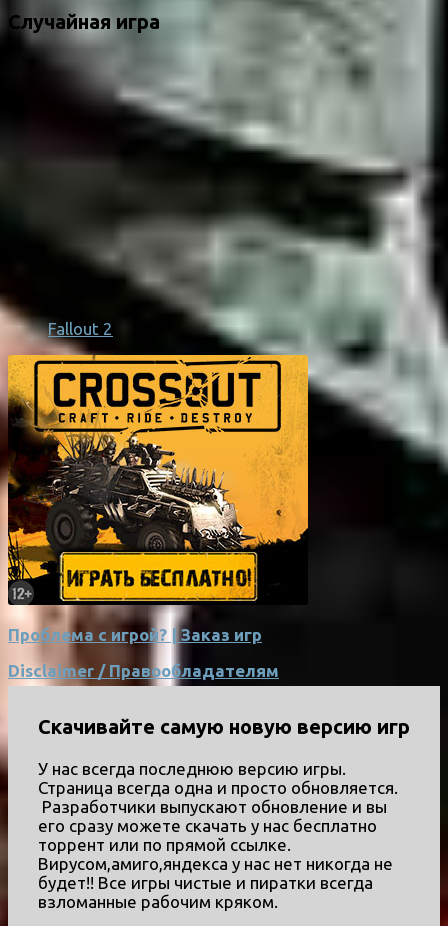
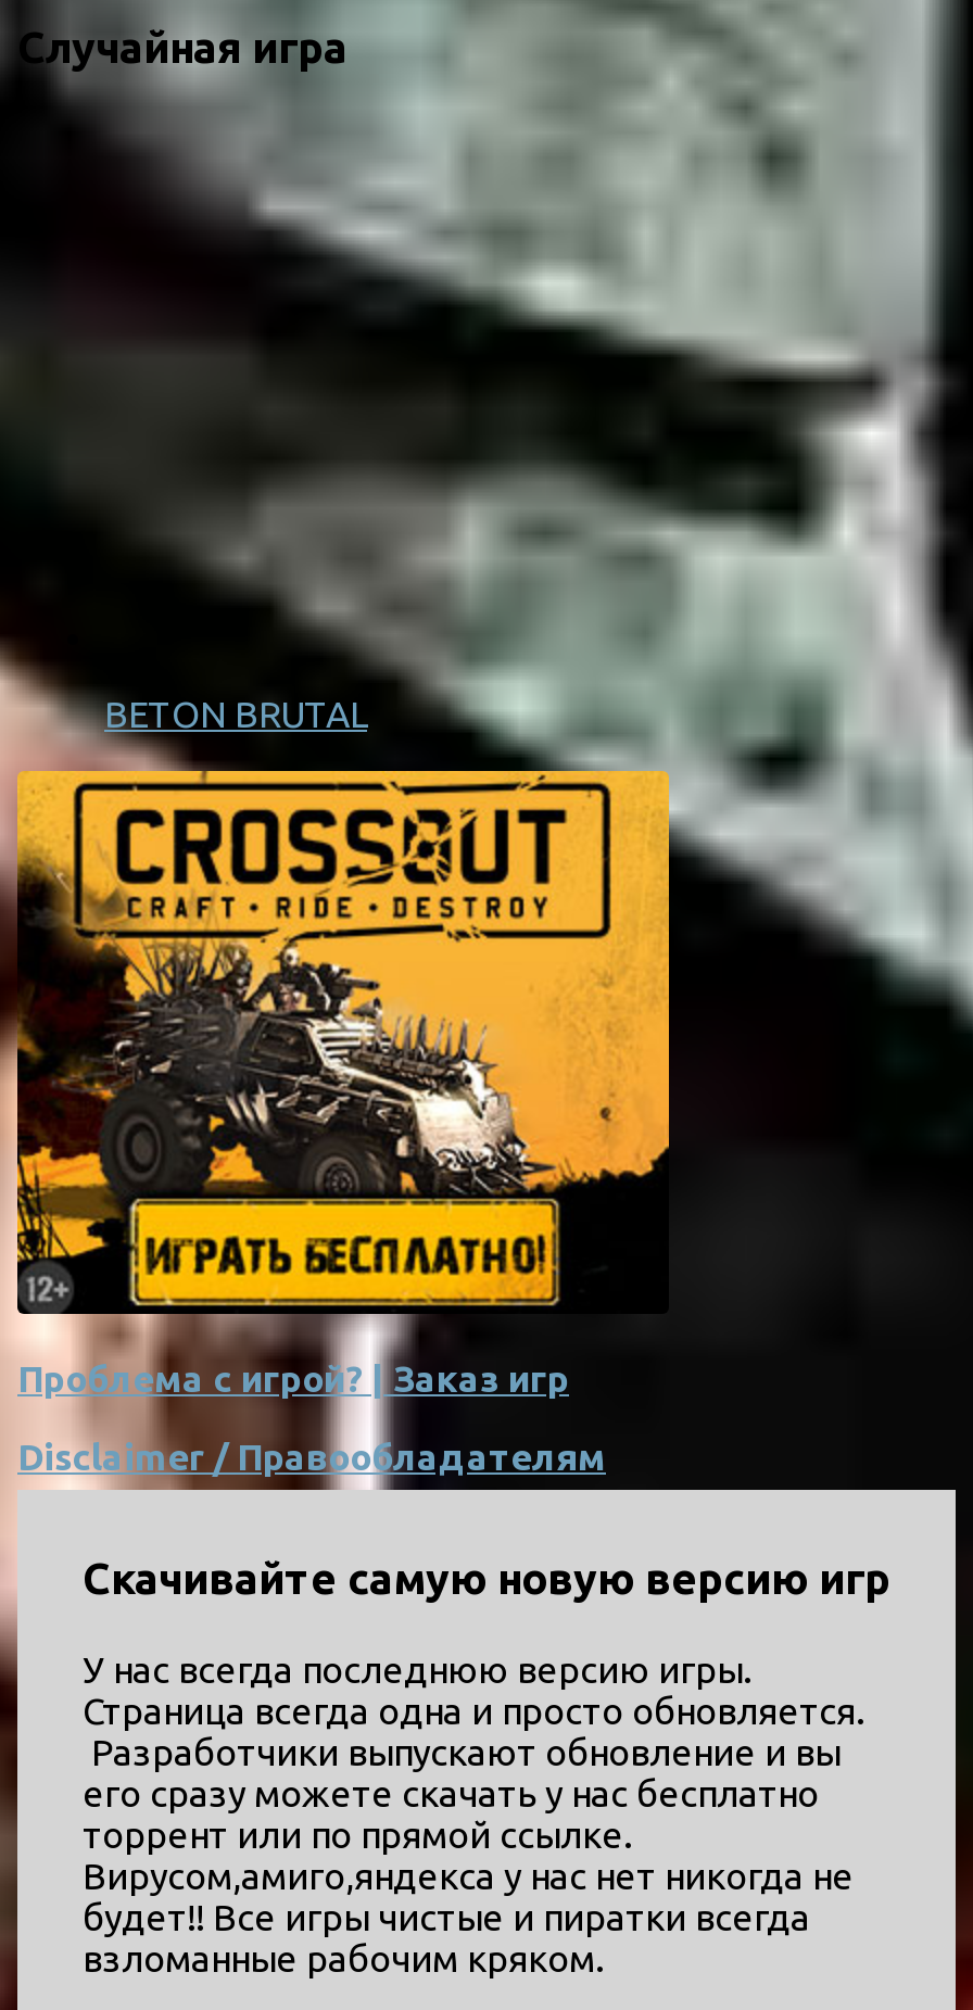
- Fallout 2
+ BETON BRUTAL
